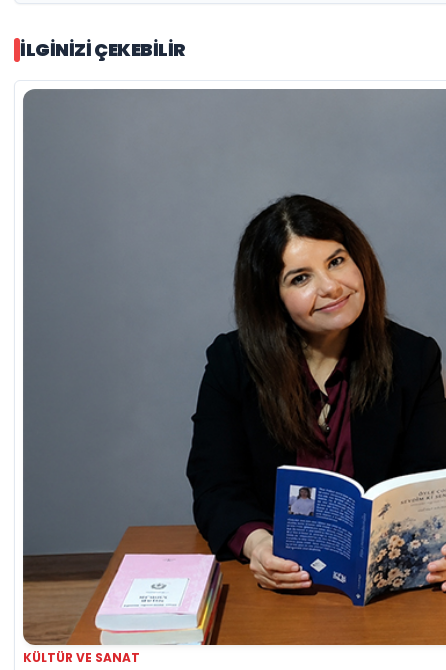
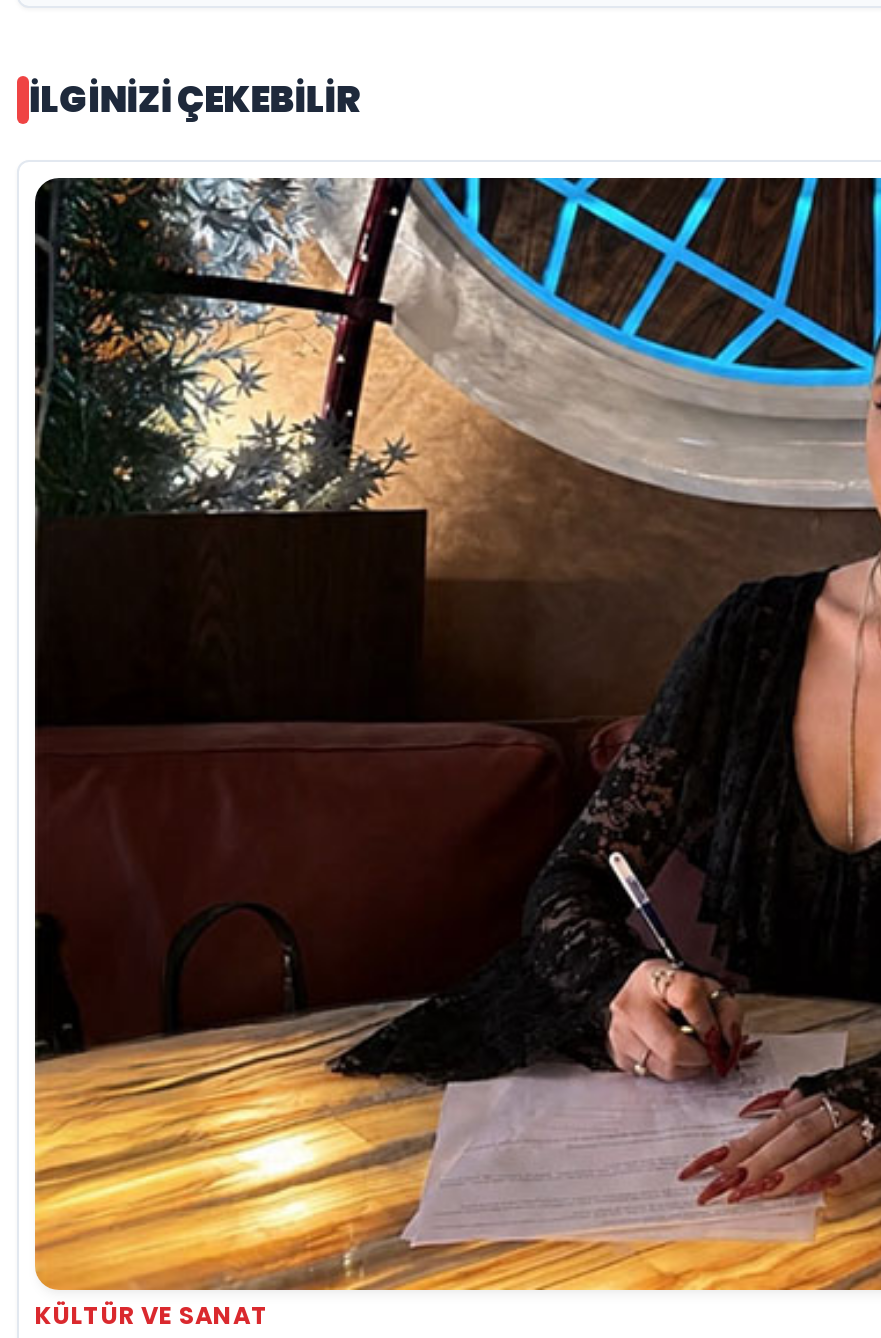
- [image]
+ [image]
